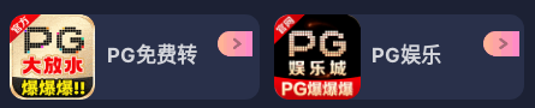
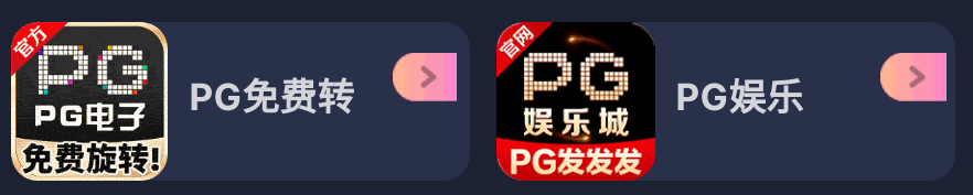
- [image]
+ [image]
